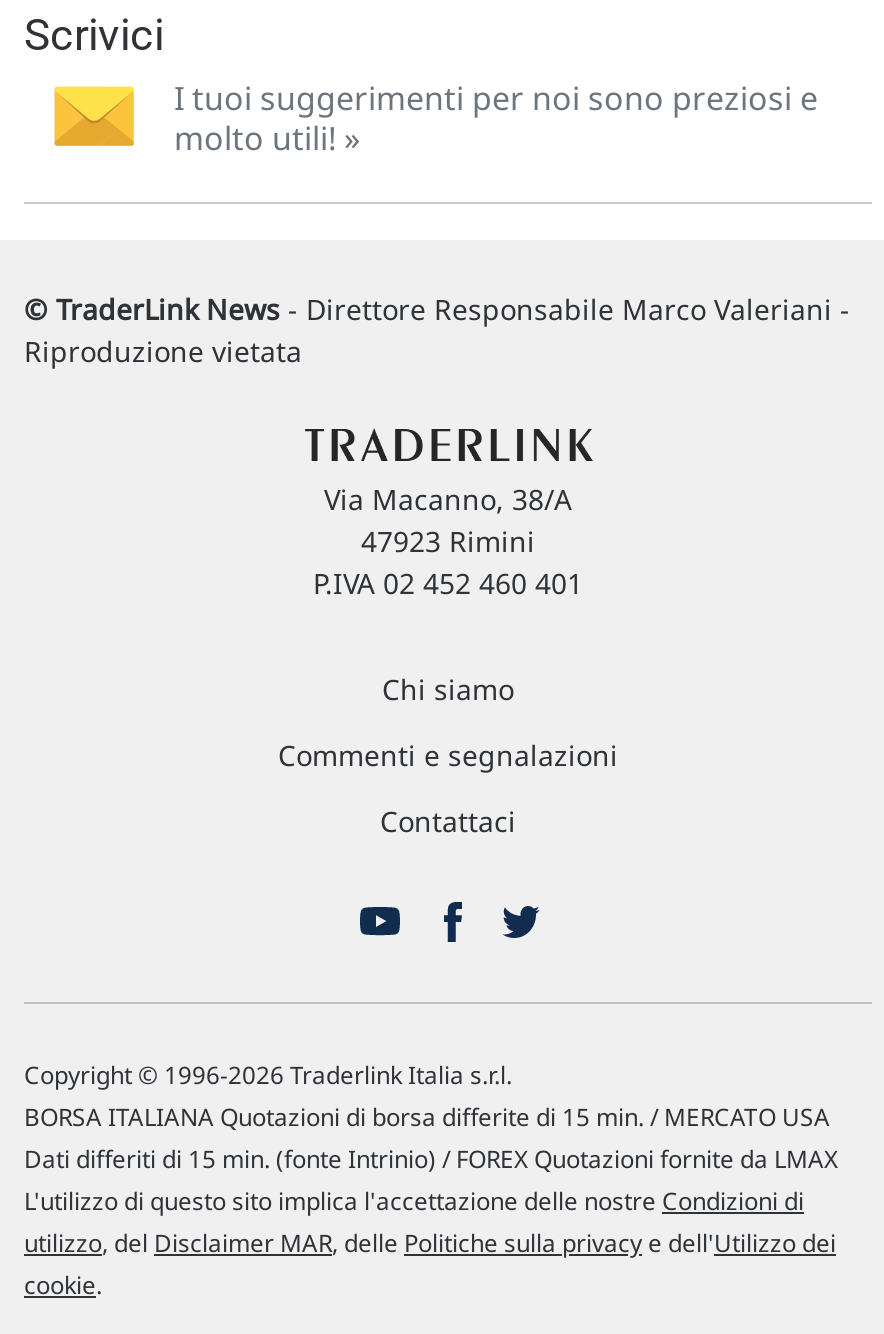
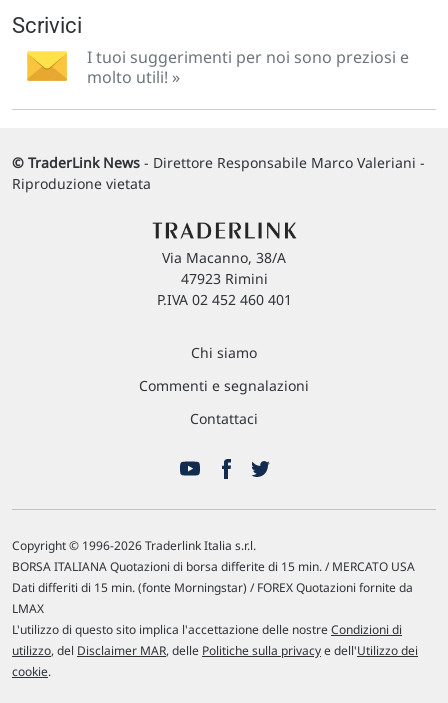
- Dati differiti di 15 min. (fonte Intrinio) / FOREX Quotazioni fornite da LMAX
+ Dati differiti di 15 min. (fonte Morningstar) / FOREX Quotazioni fornite da
+ LMAX
